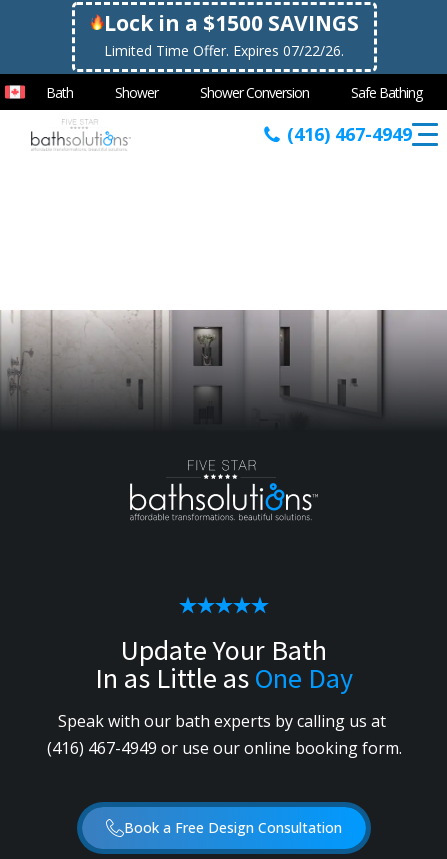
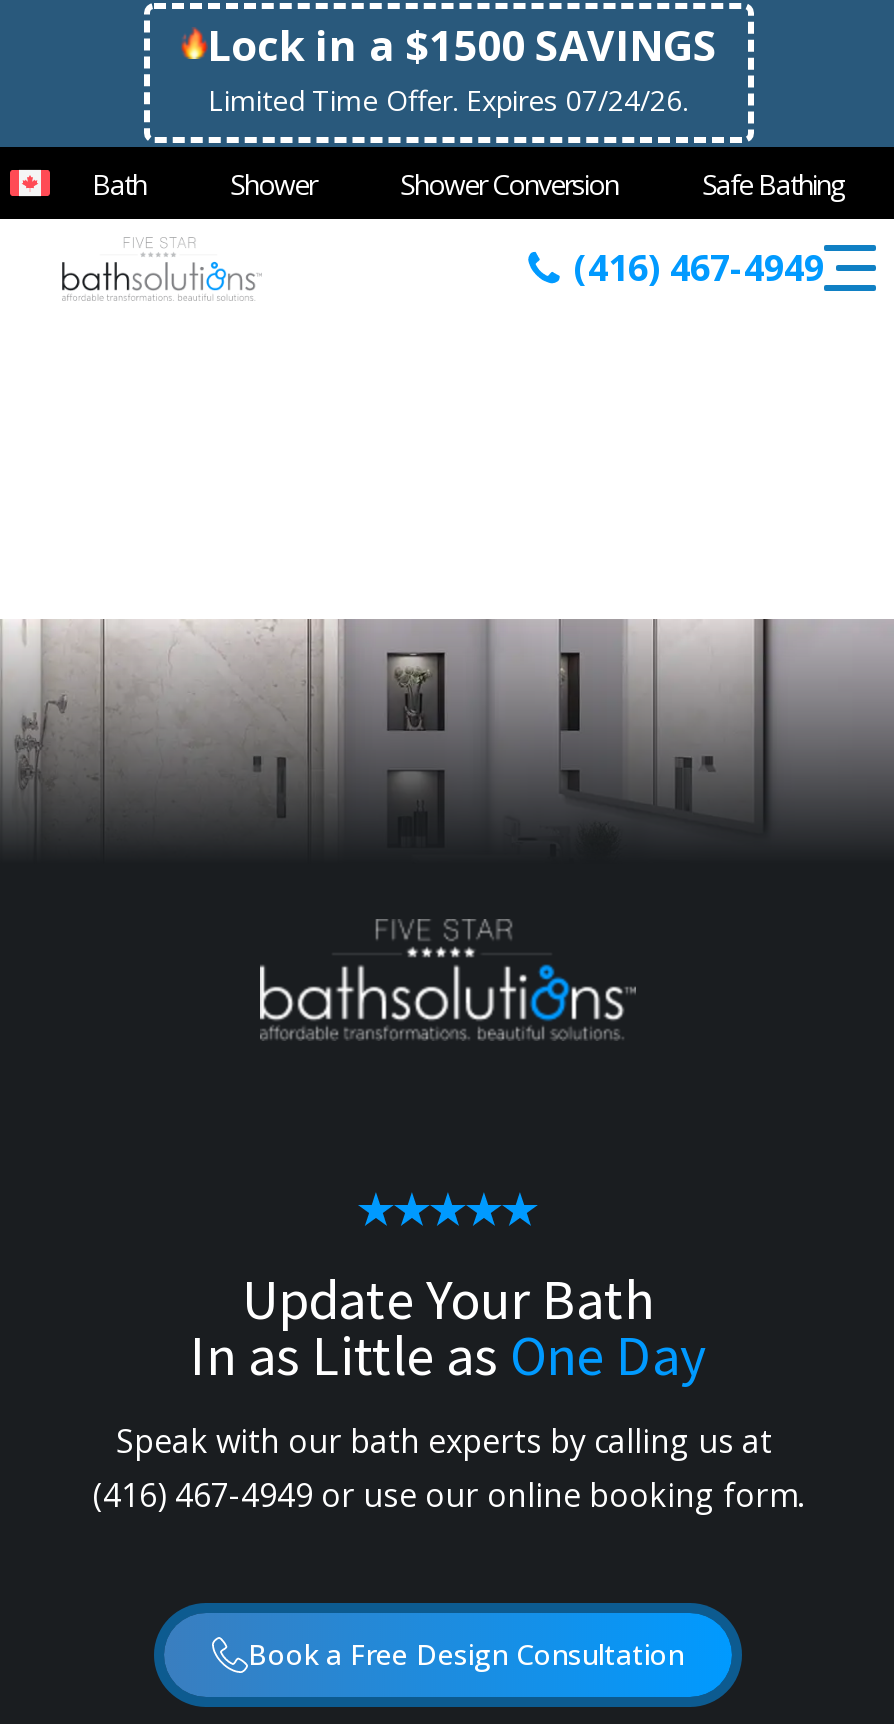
- Limited Time Offer. Expires 07/22/26.
+ Limited Time Offer. Expires 07/24/26.
